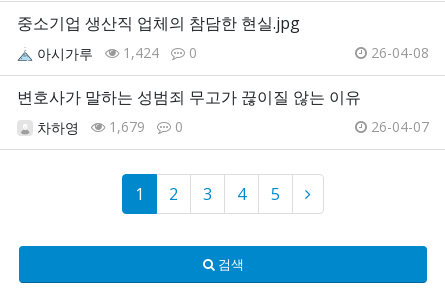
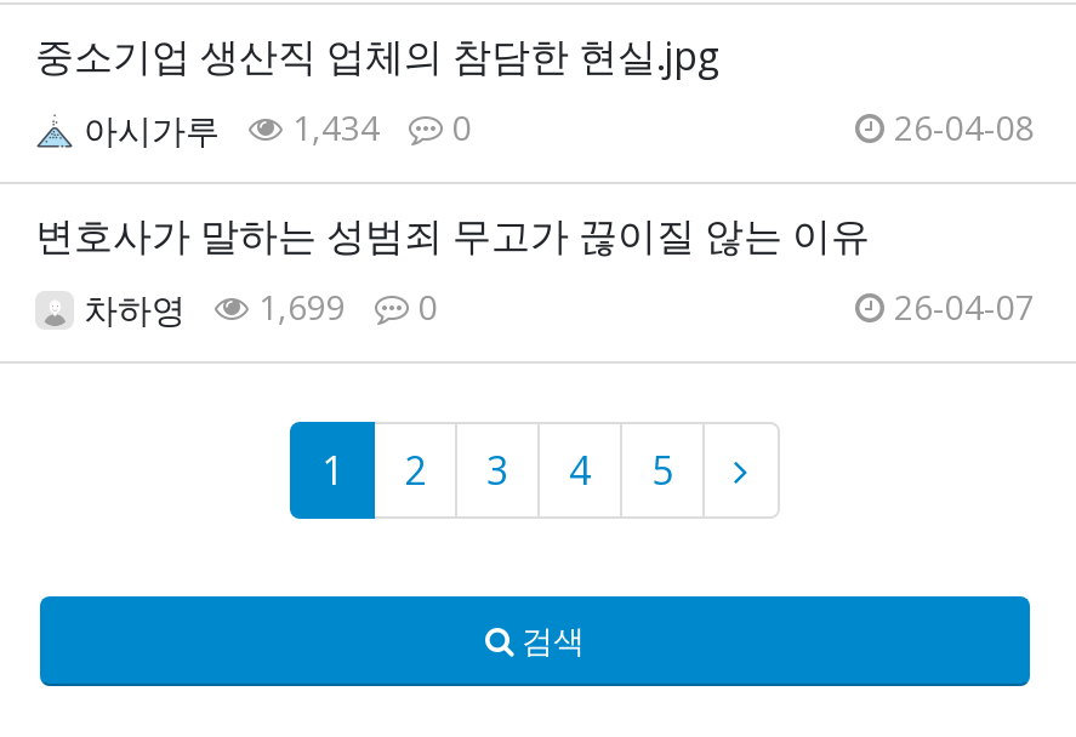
- 아시가루 1,424 0
+ 아시가루 1,434 0

- 차하영 1,679 0
+ 차하영 1,699 0
